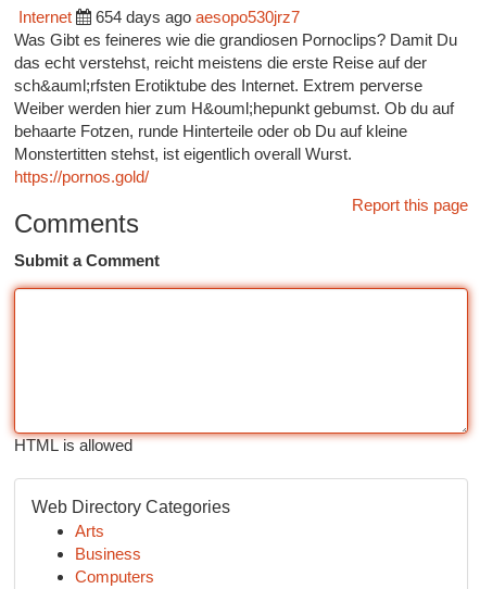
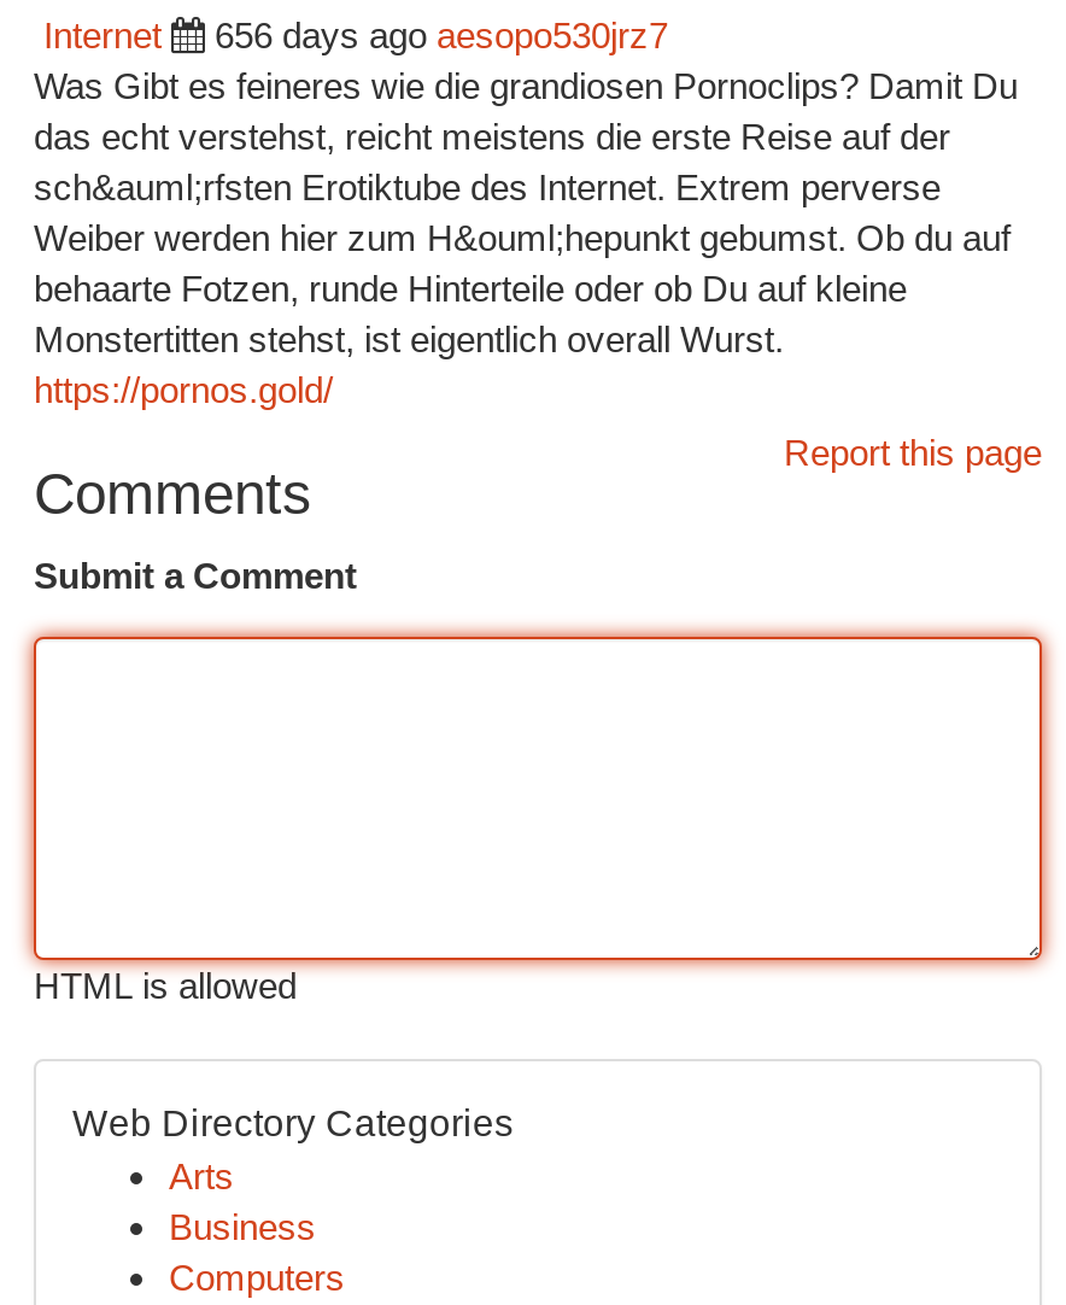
- 654 days ago aesopo530jrz7
+ 656 days ago aesopo530jrz7
